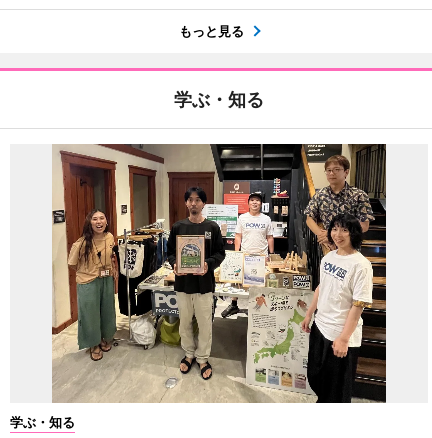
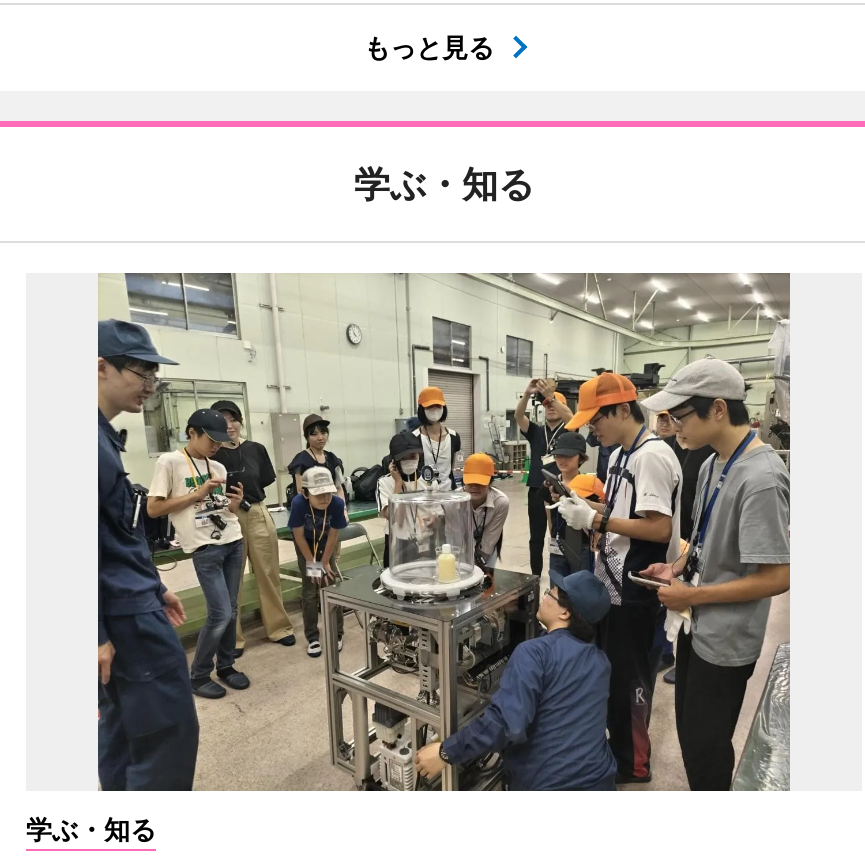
- [image]
+ [image]
